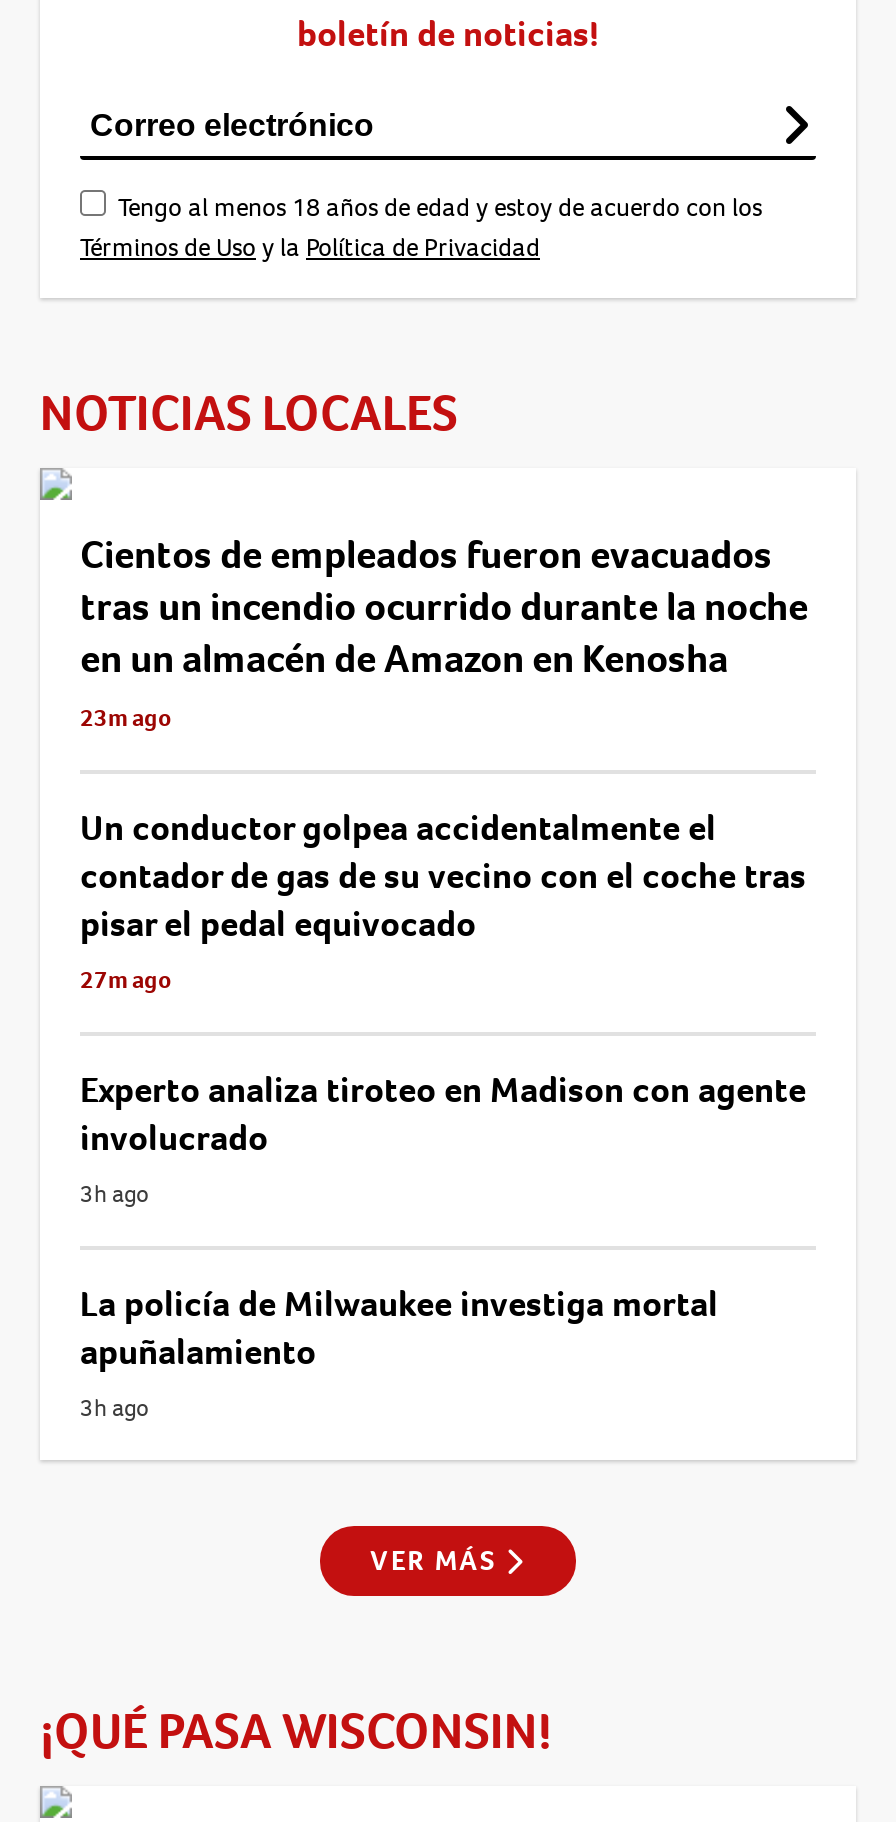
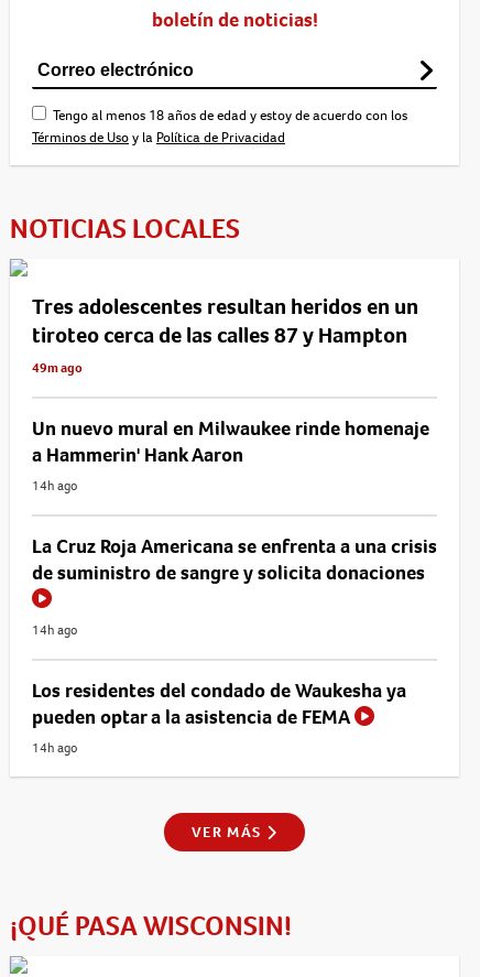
- Cientos de empleados fueron evacuados
- tras un incendio ocurrido durante la noche
- en un almacén de Amazon en Kenosha
- 23m ago
- Un conductor golpea accidentalmente el
- contador de gas de su vecino con el coche tras
- pisar el pedal equivocado
- 27m ago
- Experto analiza tiroteo en Madison con agente
- involucrado
- 3h ago
- La policía de Milwaukee investiga mortal
- apuñalamiento
- 3h ago
+ Tres adolescentes resultan heridos en un
+ tiroteo cerca de las calles 87 y Hampton
+ 49m ago
+ Un nuevo mural en Milwaukee rinde homenaje
+ a Hammerin' Hank Aaron
+ 14h ago
+ La Cruz Roja Americana se enfrenta a una crisis
+ de suministro de sangre y solicita donaciones
+ 14h ago
+ Los residentes del condado de Waukesha ya
+ pueden optar a la asistencia de FEMA
+ 14h ago
